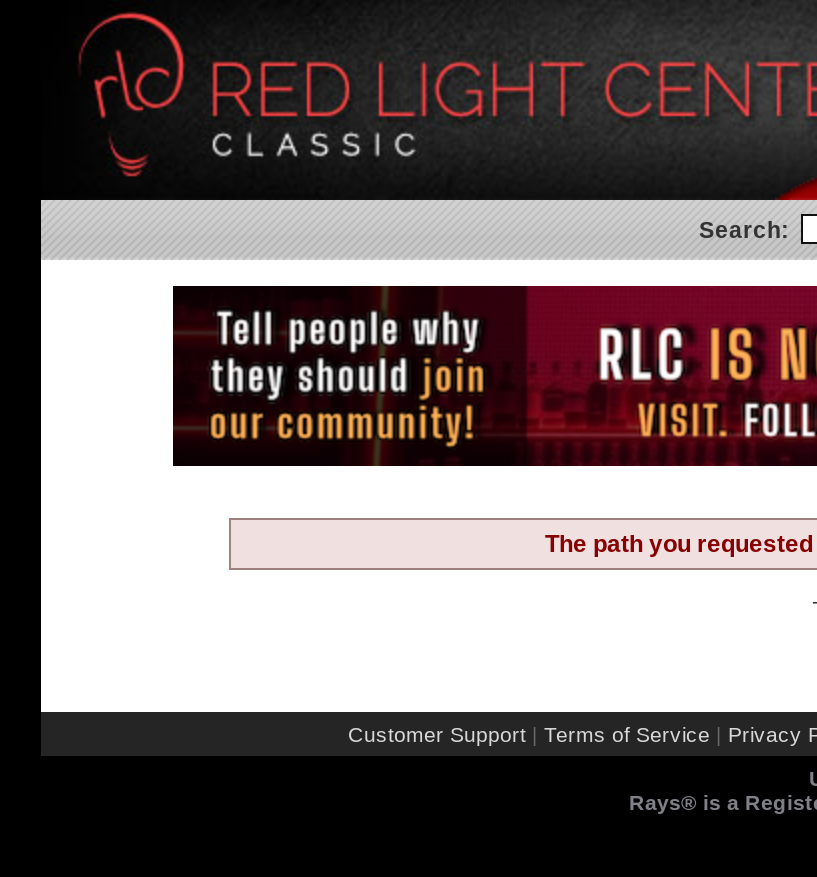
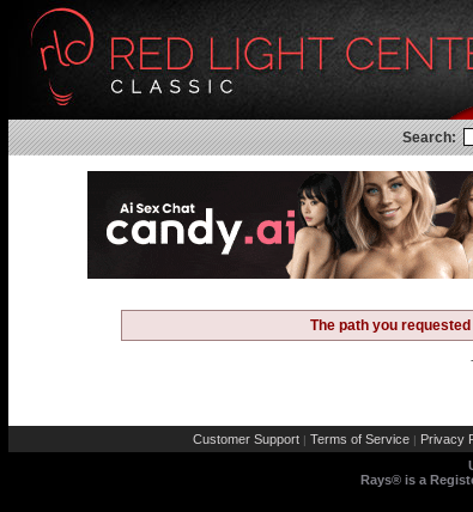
- [image]
+ [image]
